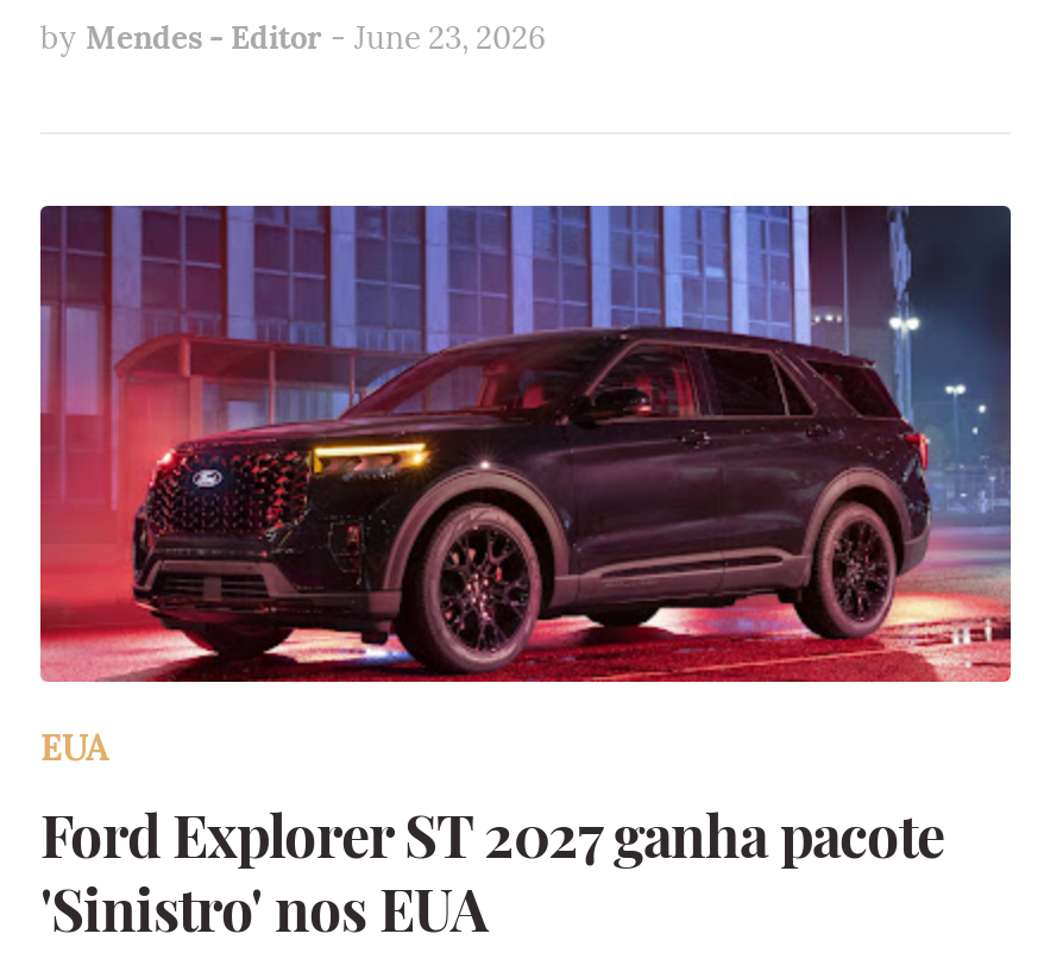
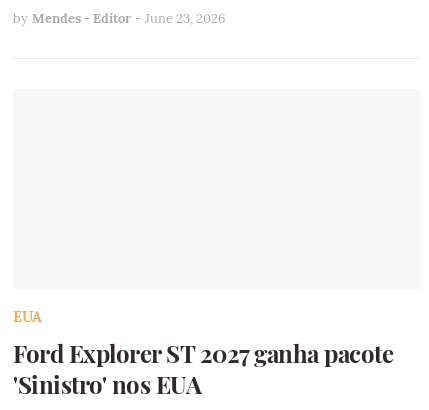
- [image]
